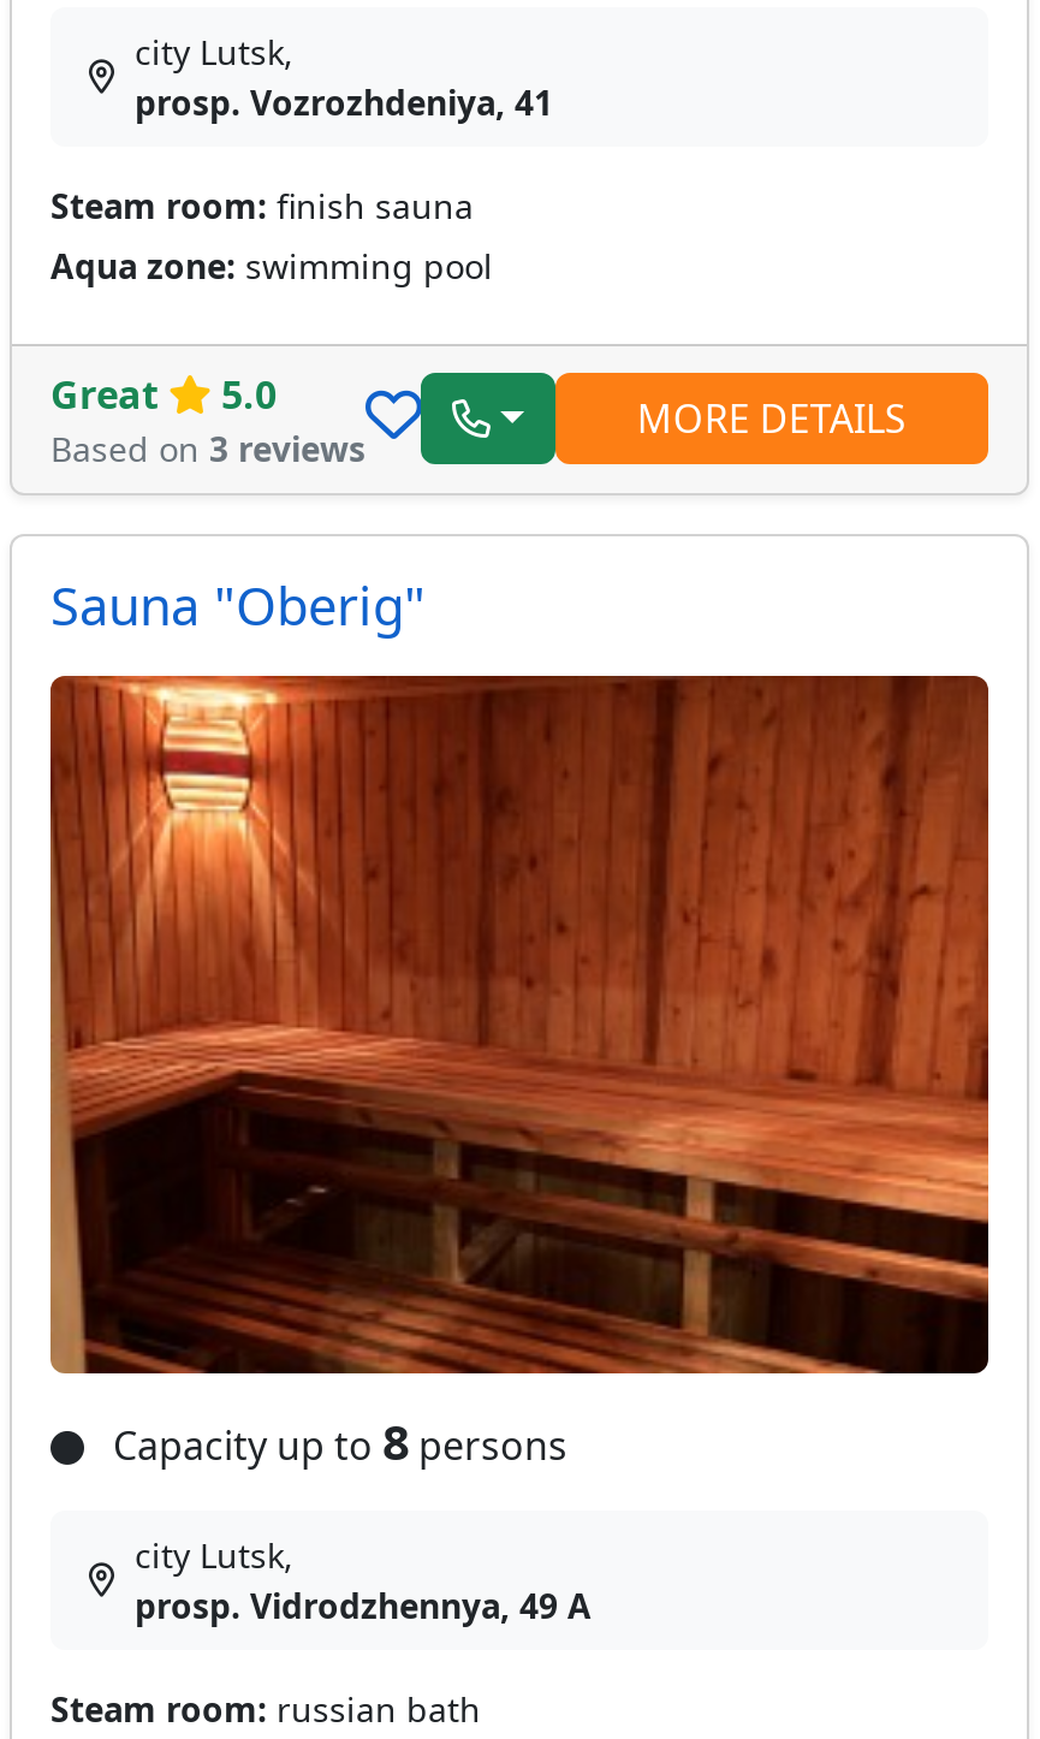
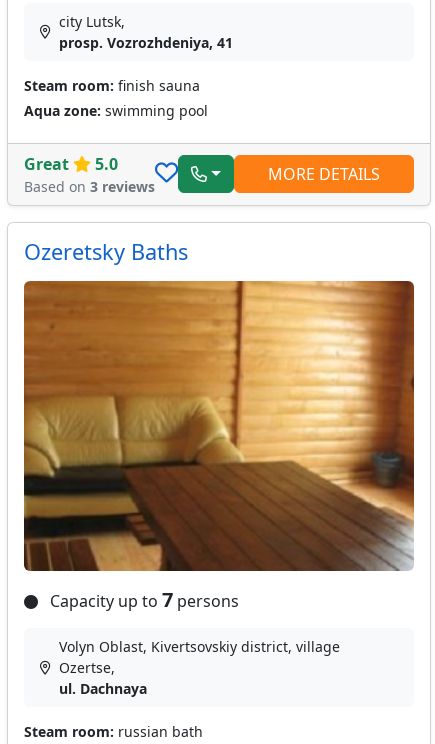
- Sauna "Oberig"
+ Ozeretsky Baths

- [image]
- Capacity up to 8 persons
+ [image]
+ Capacity up to 7 persons

- city Lutsk,
- prosp. Vidrodzhennya, 49 A
+ Volyn Oblast, Kivertsovskiy district, village
+ Ozertse,
+ ul. Dachnaya
